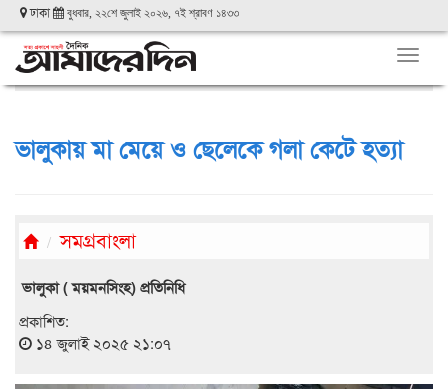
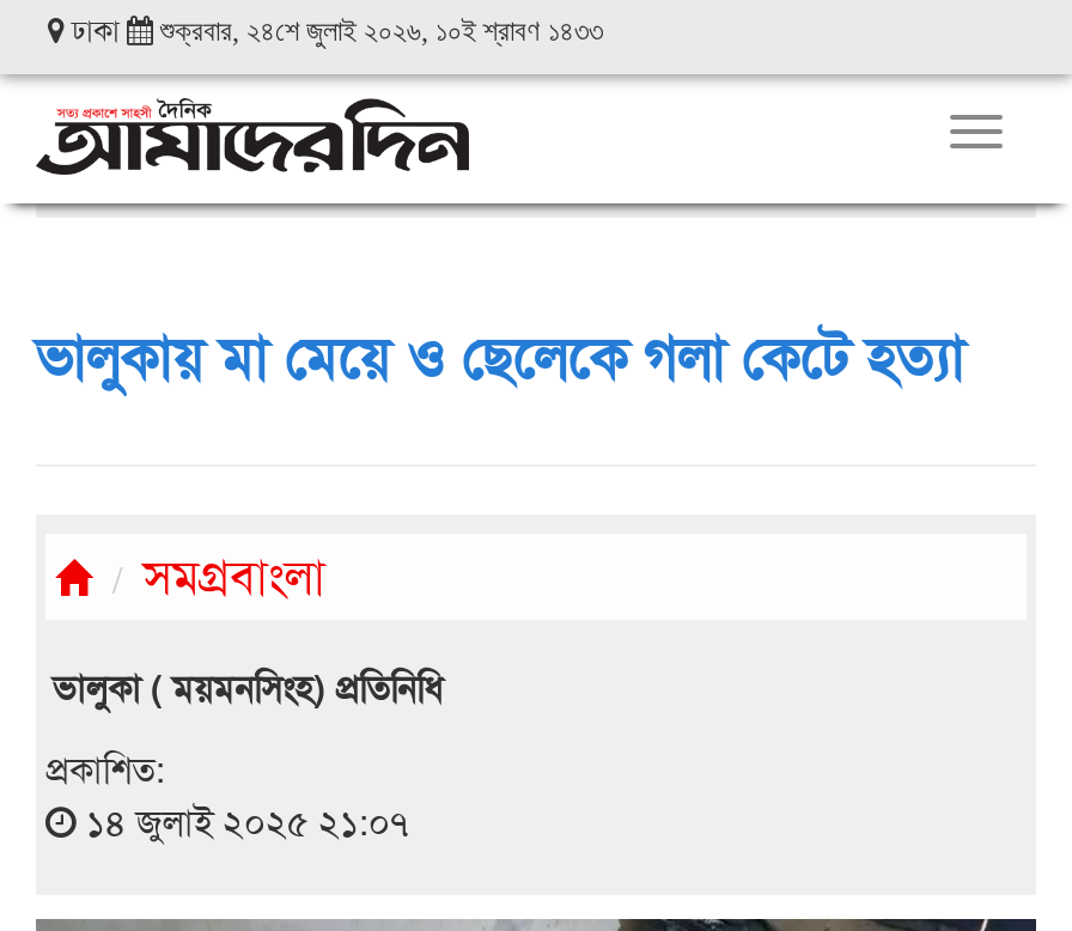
- বুধবার, ২২শে জুলাই ২০২৬, ৭ই শ্রাবণ ১৪৩৩
+ শুক্রবার, ২৪শে জুলাই ২০২৬, ১০ই শ্রাবণ ১৪৩৩
